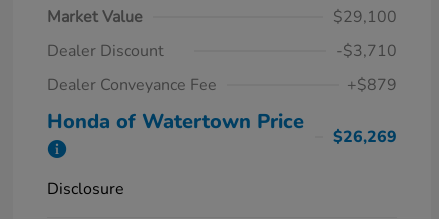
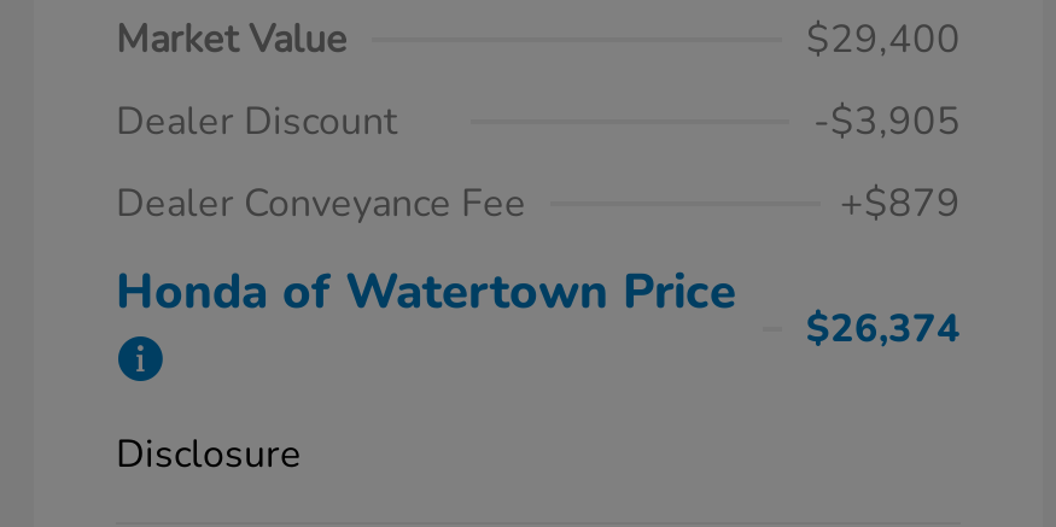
- $29,100
+ $29,400

- -$3,710
+ -$3,905

- $26,269
+ $26,374
